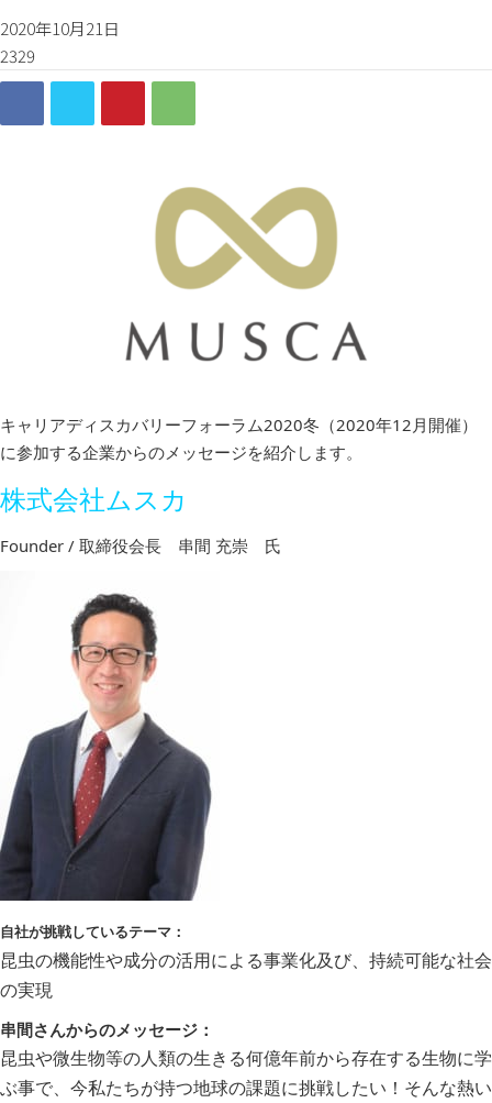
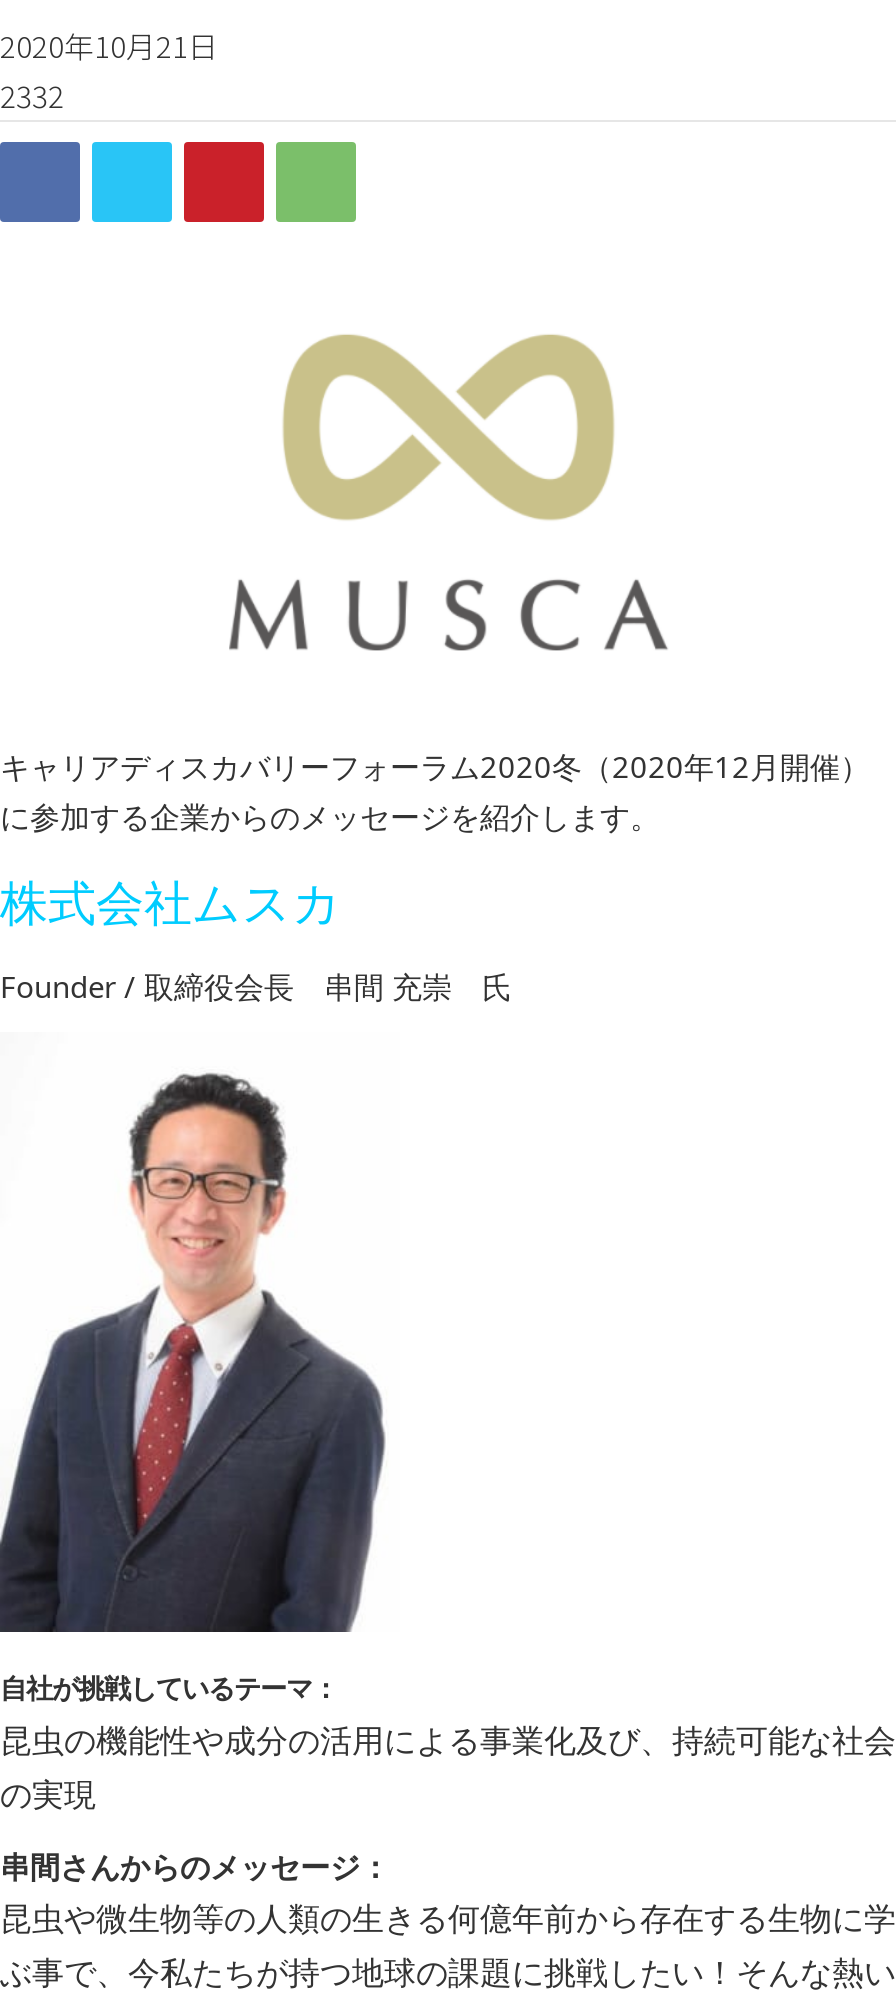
- 2329
+ 2332
